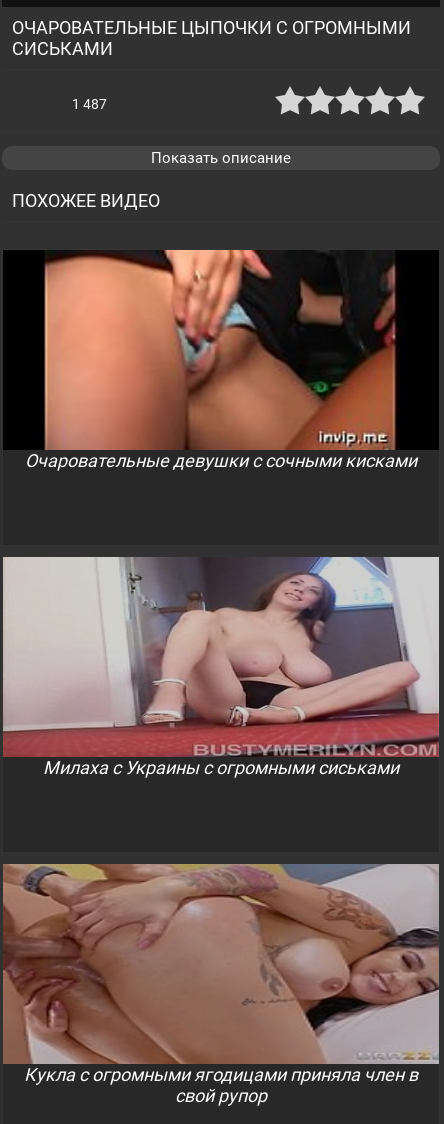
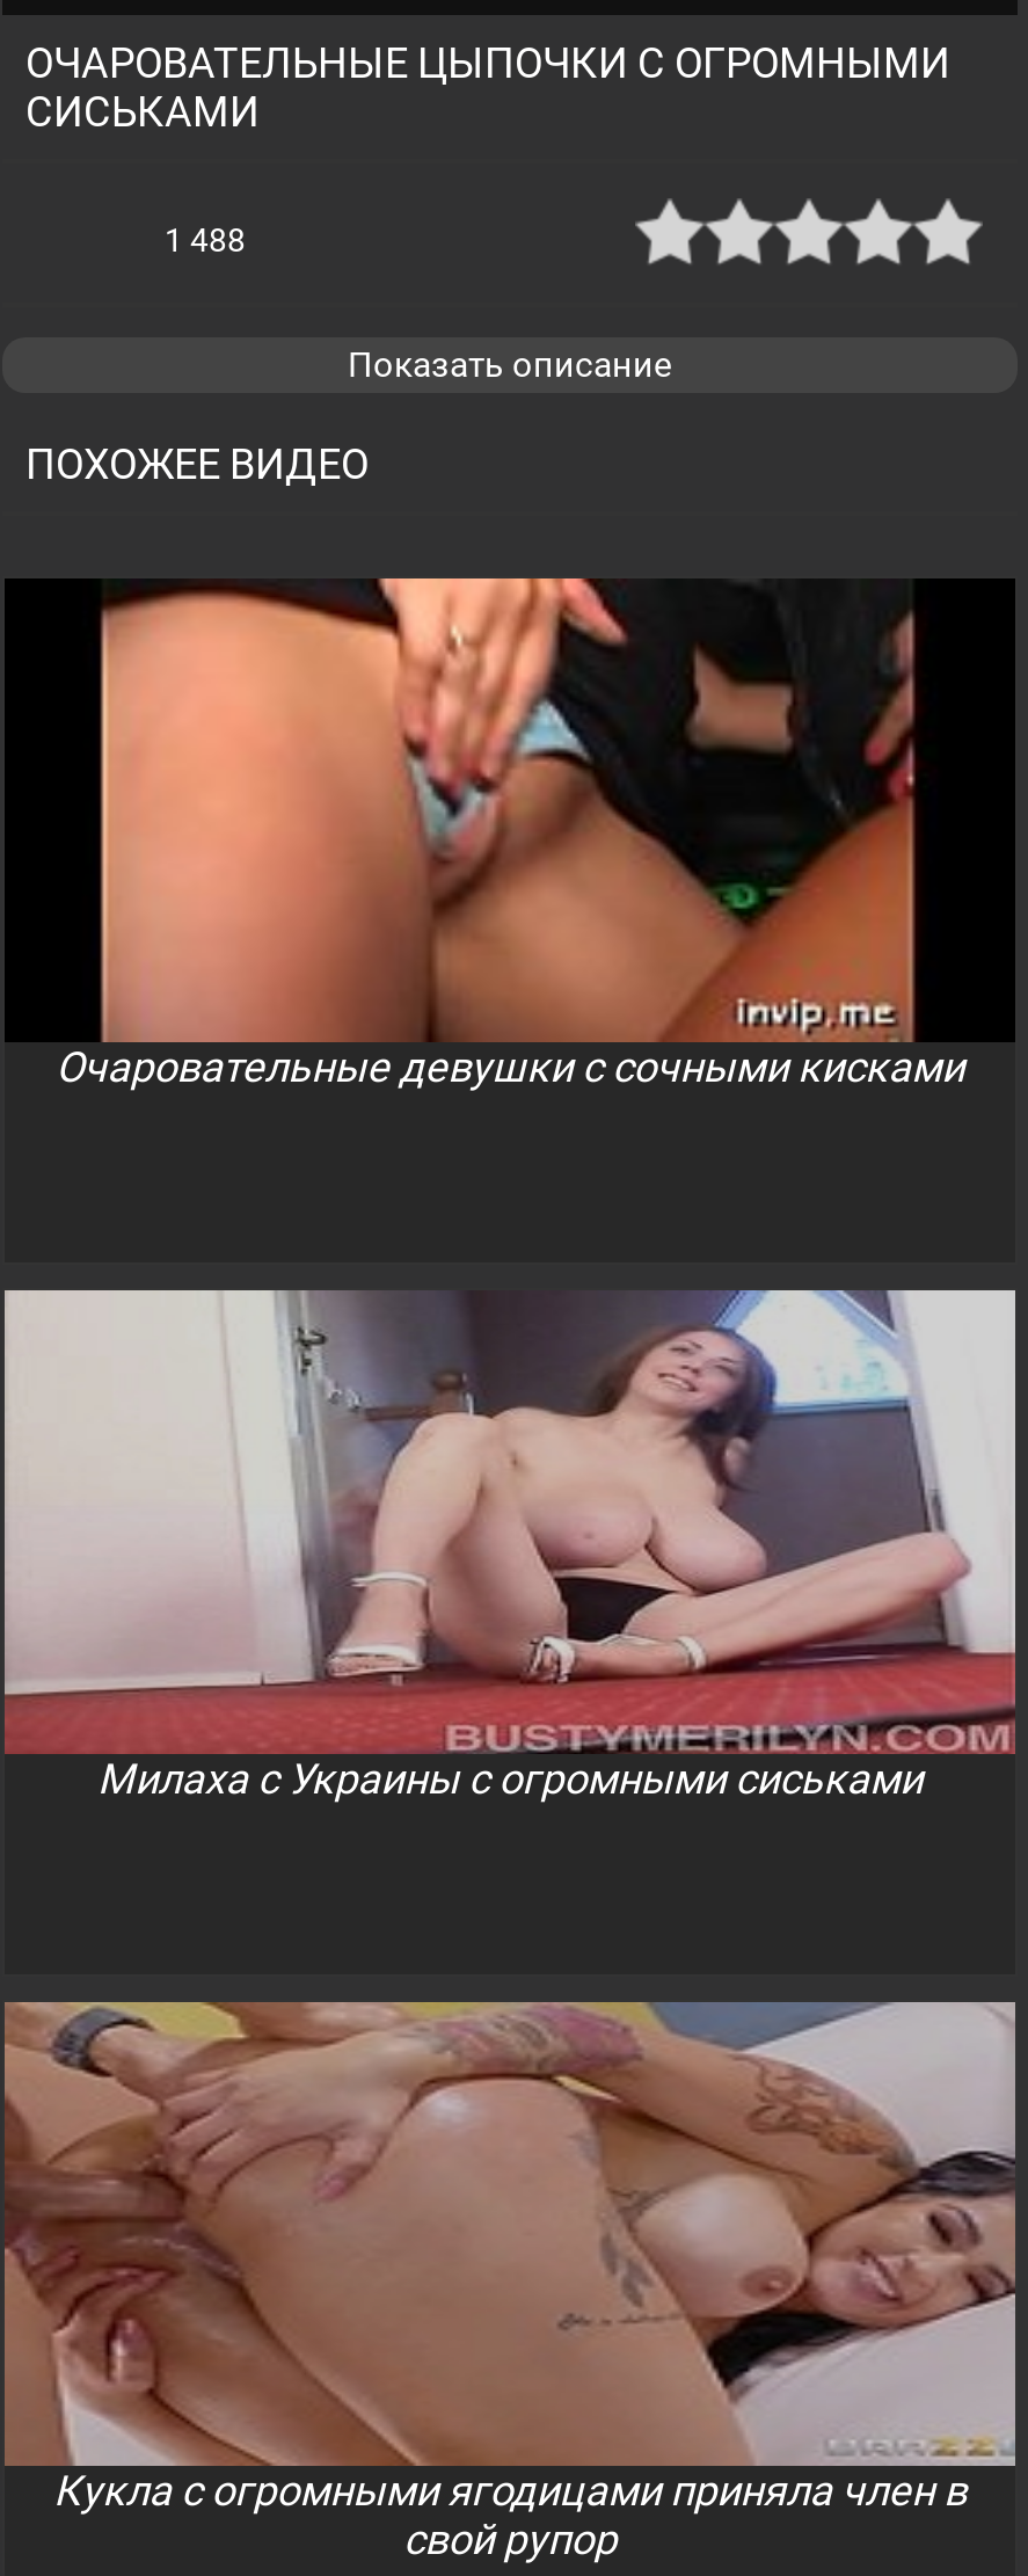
- 1 487
+ 1 488
